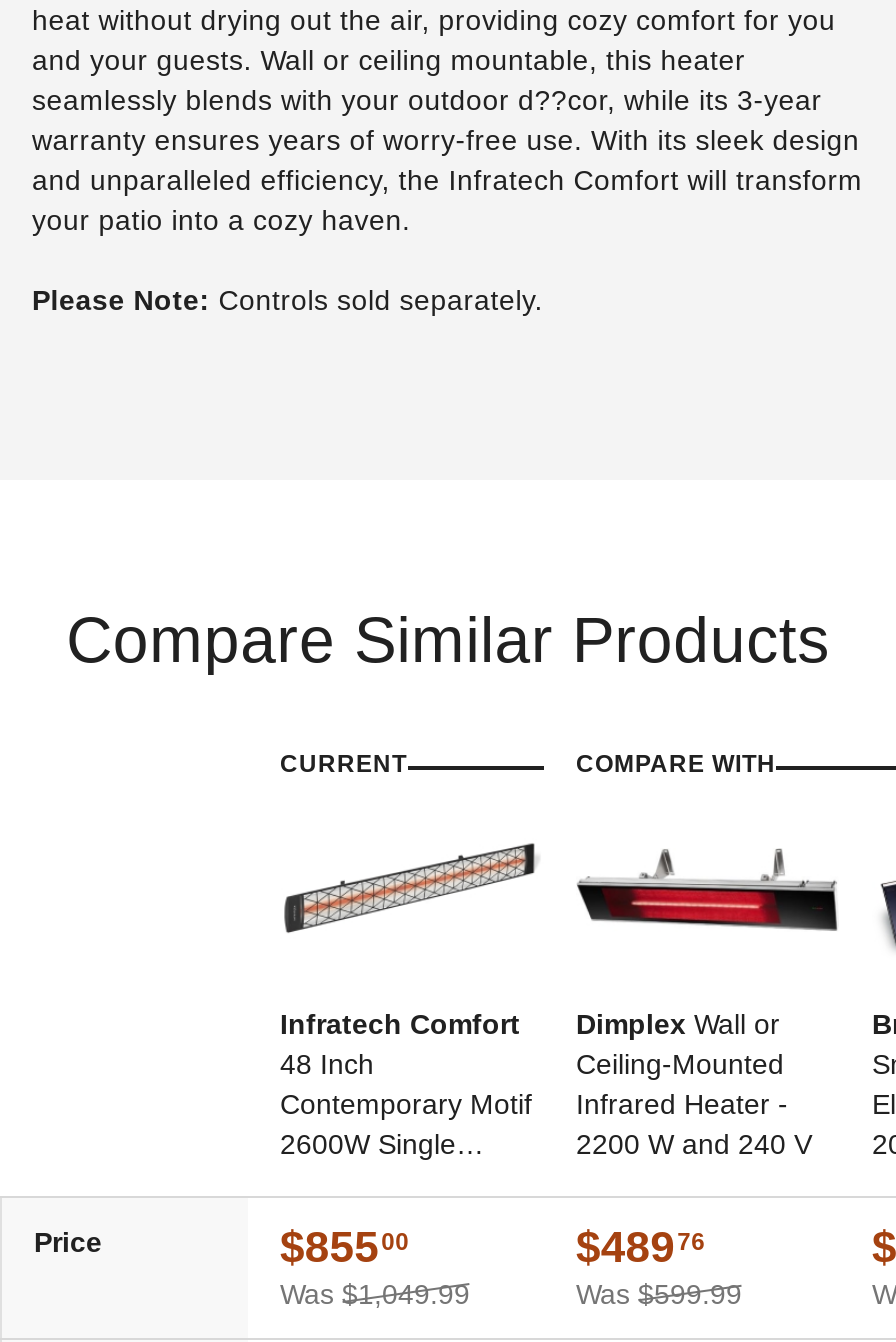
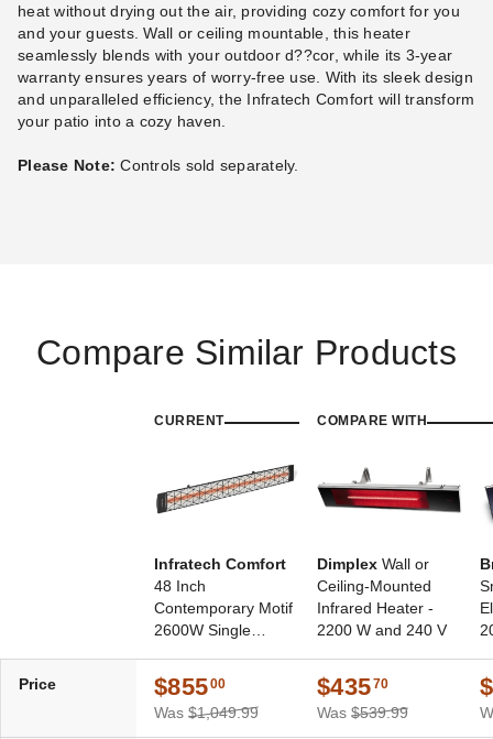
- $48976
+ $43570

- Was $599.99
+ Was $539.99
